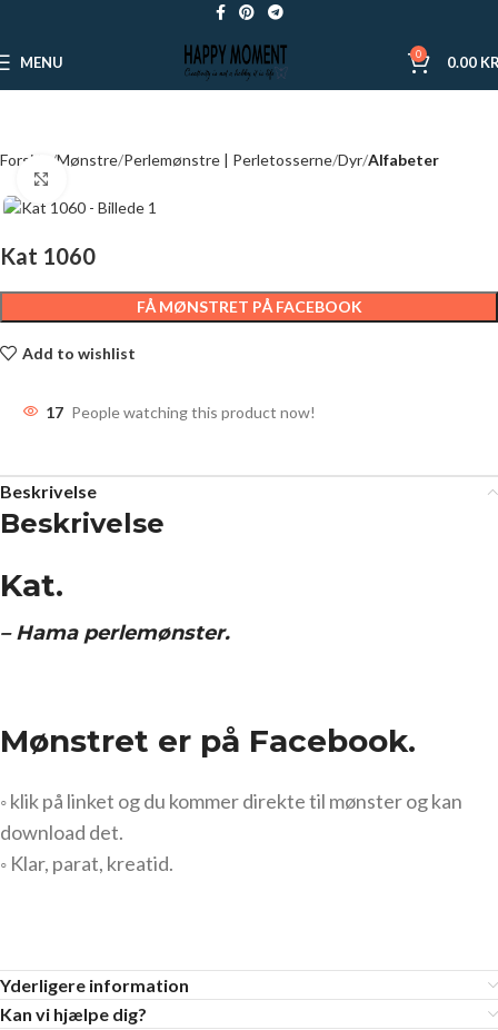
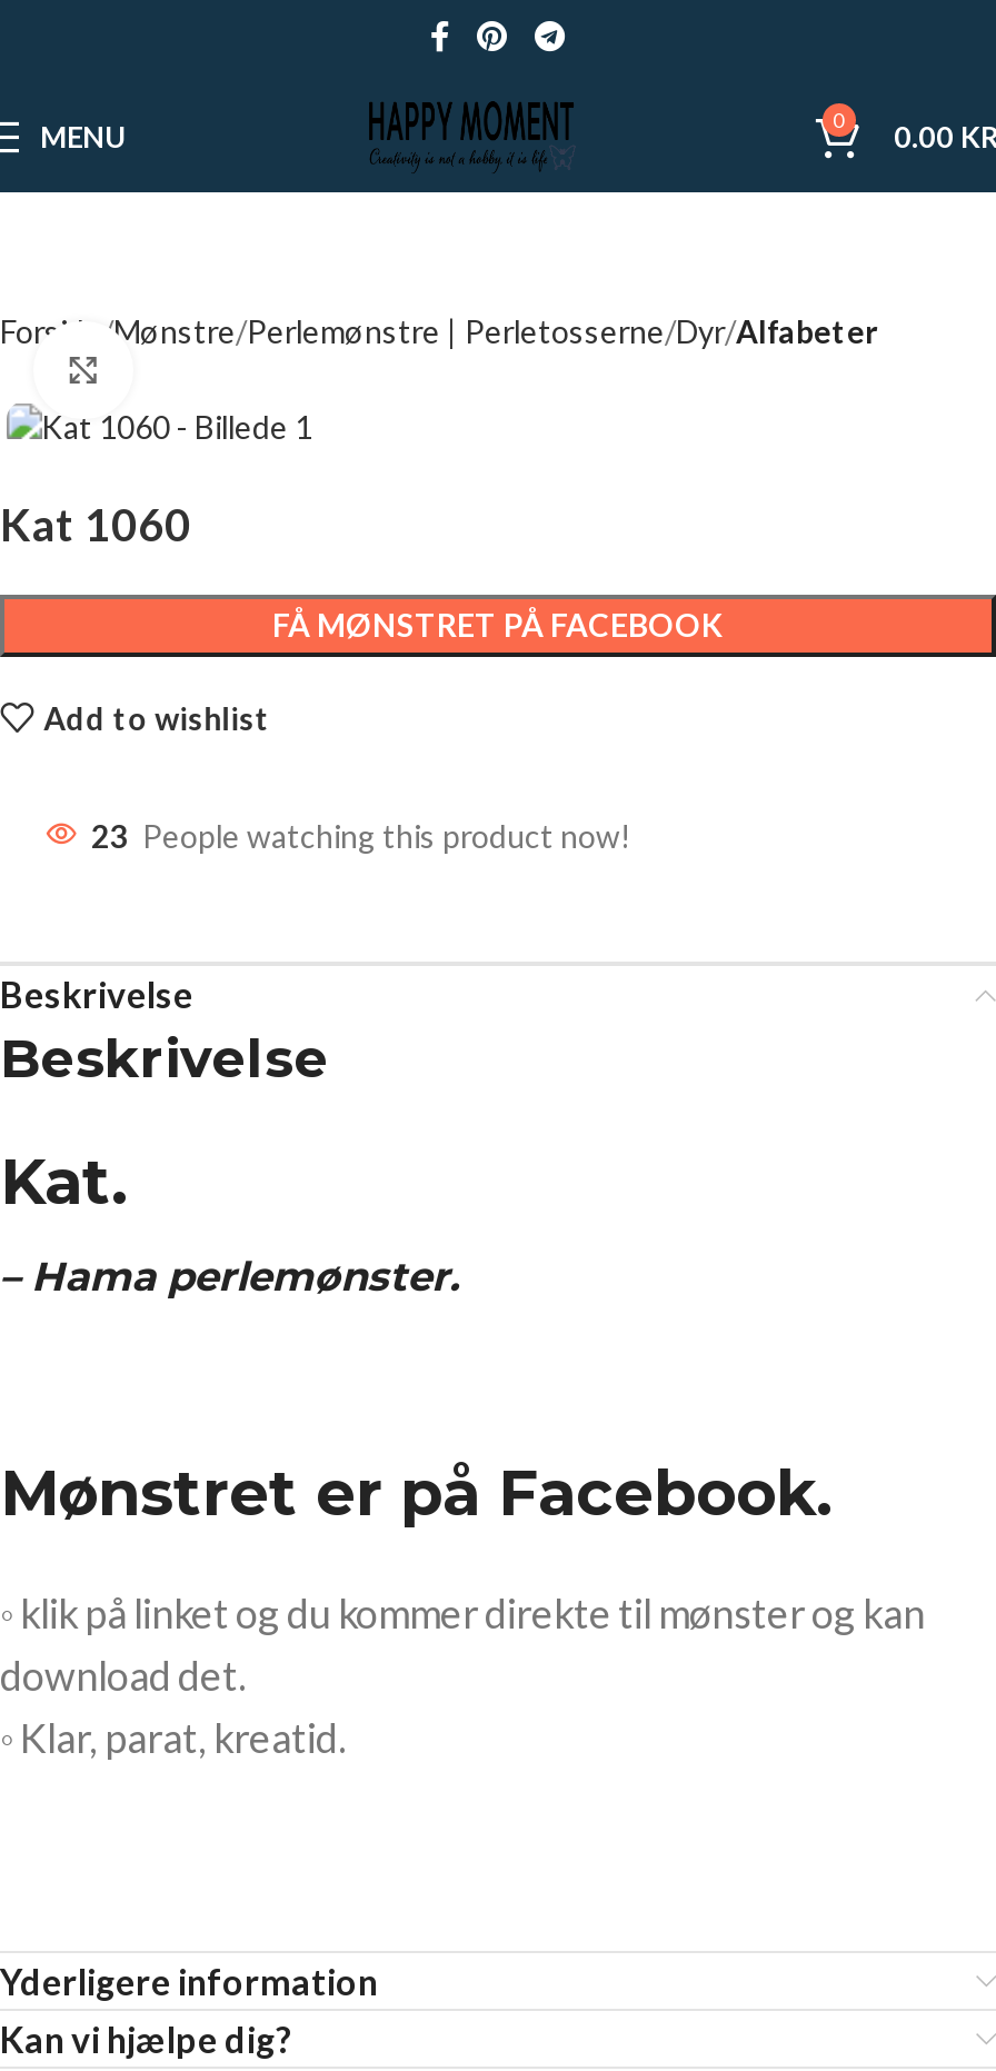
- 17 People watching this product now!
+ 23 People watching this product now!
